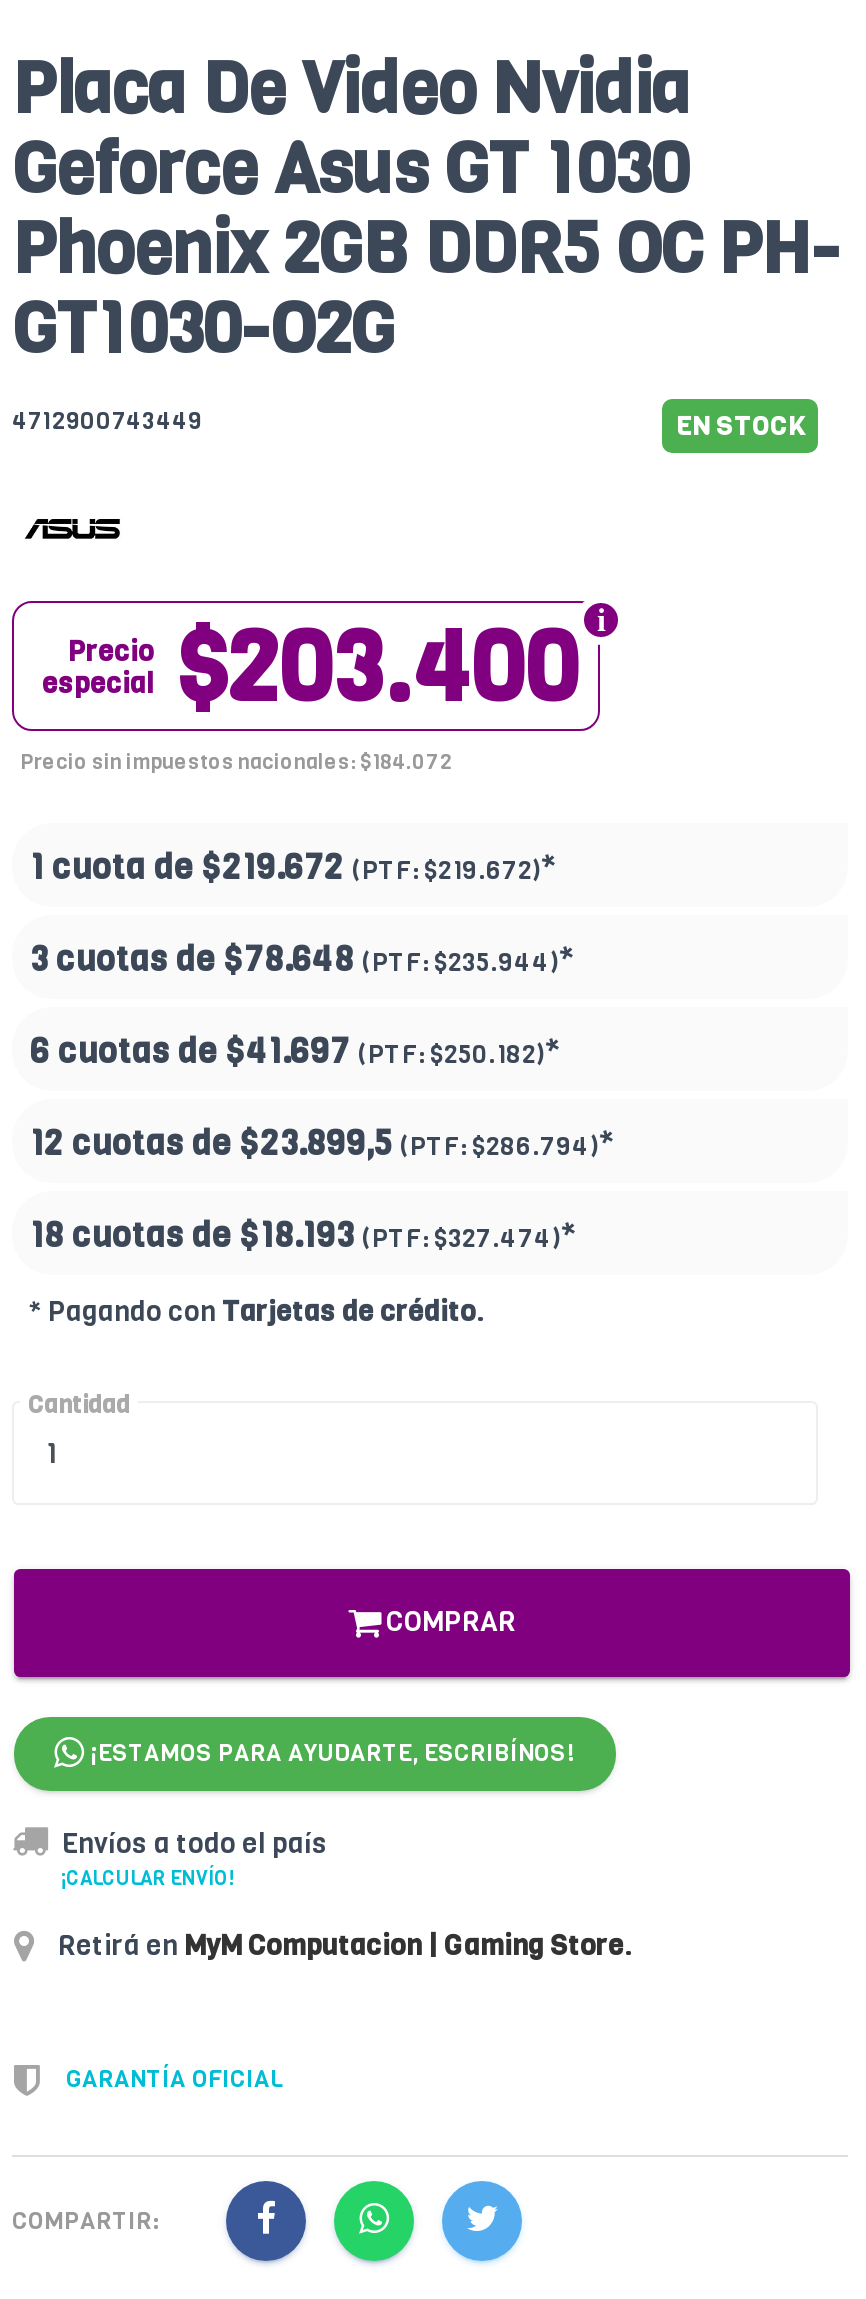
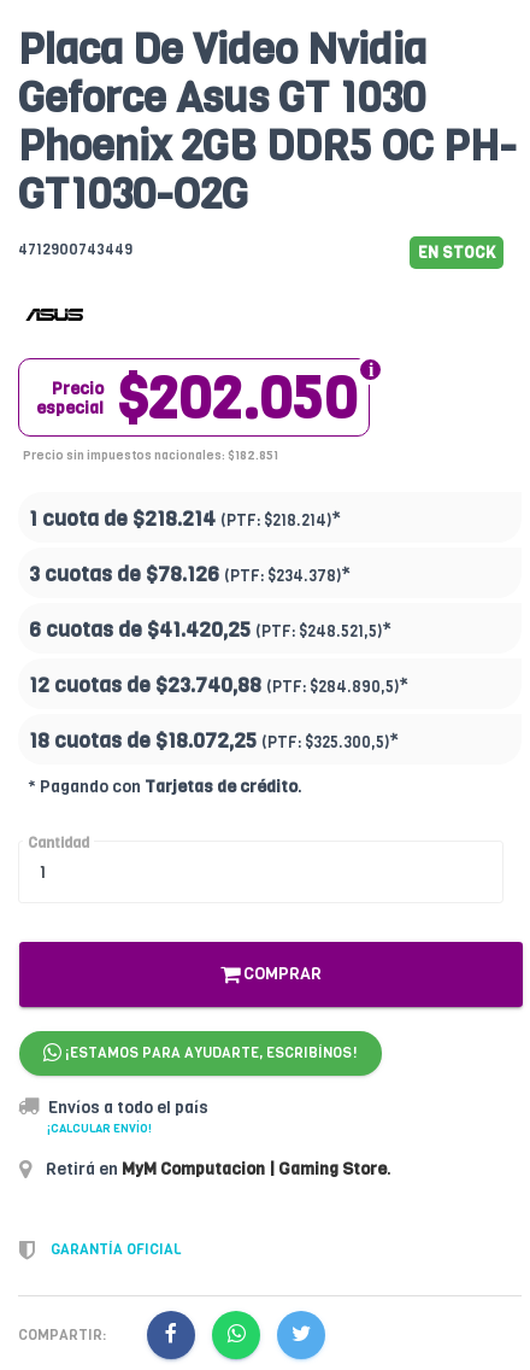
- especial Precio $203.400
+ especial Precio $202.050

- Precio sin impuestos nacionales: $184.072
+ Precio sin impuestos nacionales: $182.851

- 1 cuota de $219.672 (PTF:$219.672)*
+ 1 cuota de $218.214 (PTF:$218.214)*

- 3 cuotas de $78.648 (PTF:$235.944)*
+ 3 cuotas de $78.126 (PTF:$234.378)*

- 6 cuotas de $41.697 (PTF:$250.182)*
+ 6 cuotas de $41.420,25 (PTF:$248.521,5)*

- 12 cuotas de $23.899,5 (PTF:$286.794)*
+ 12 cuotas de $23.740,88 (PTF:$284.890,5)*

- 18 cuotas de $18.193 (PTF:$327.474)*
+ 18 cuotas de $18.072,25 (PTF:$325.300,5)*
